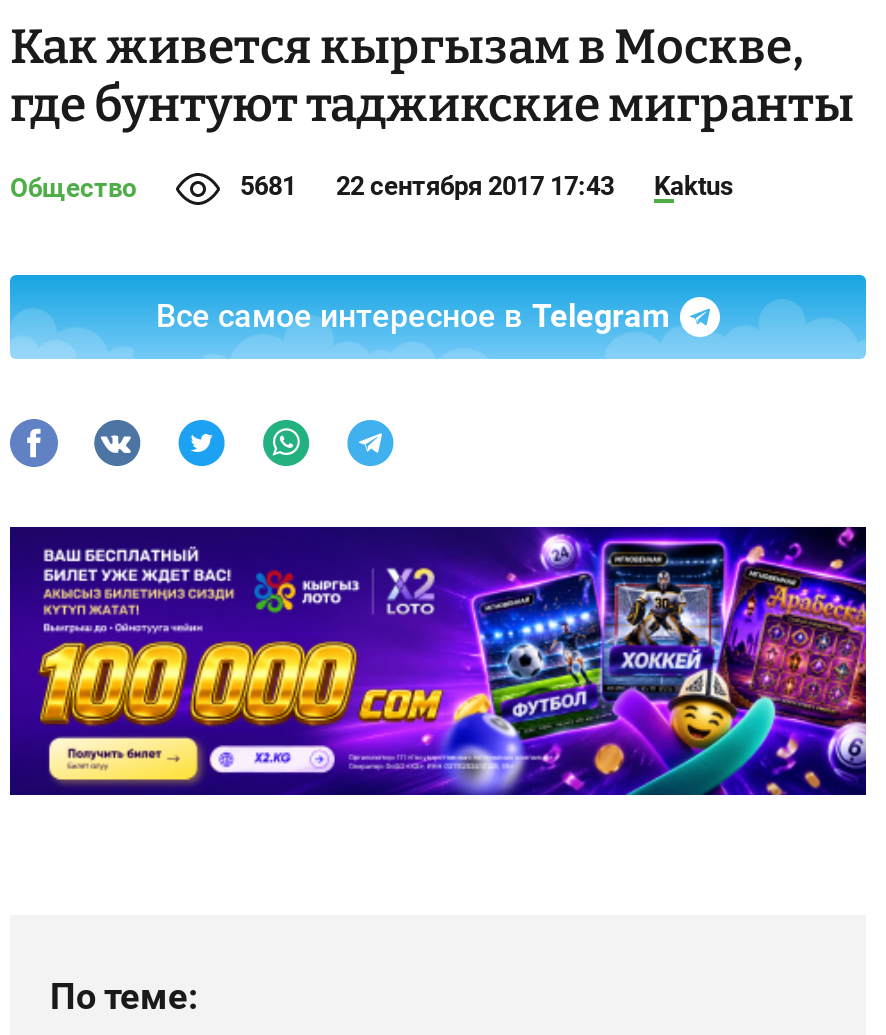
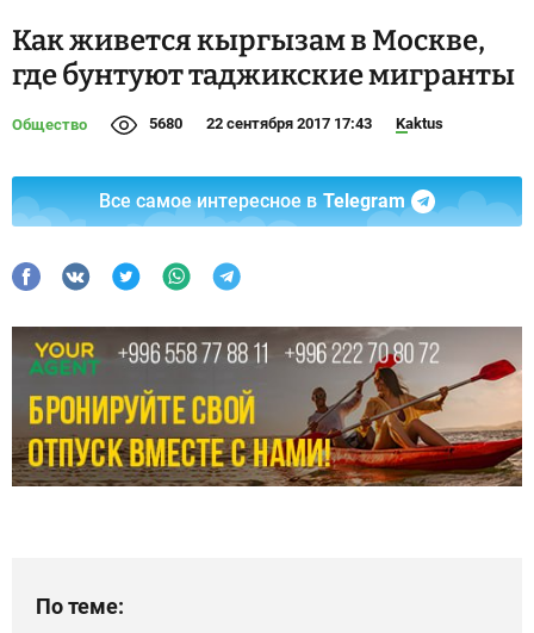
- 5681 22 сентября 2017 17:43 Kaktus
+ 5680 22 сентября 2017 17:43 Kaktus

- [image]
+ [image]
